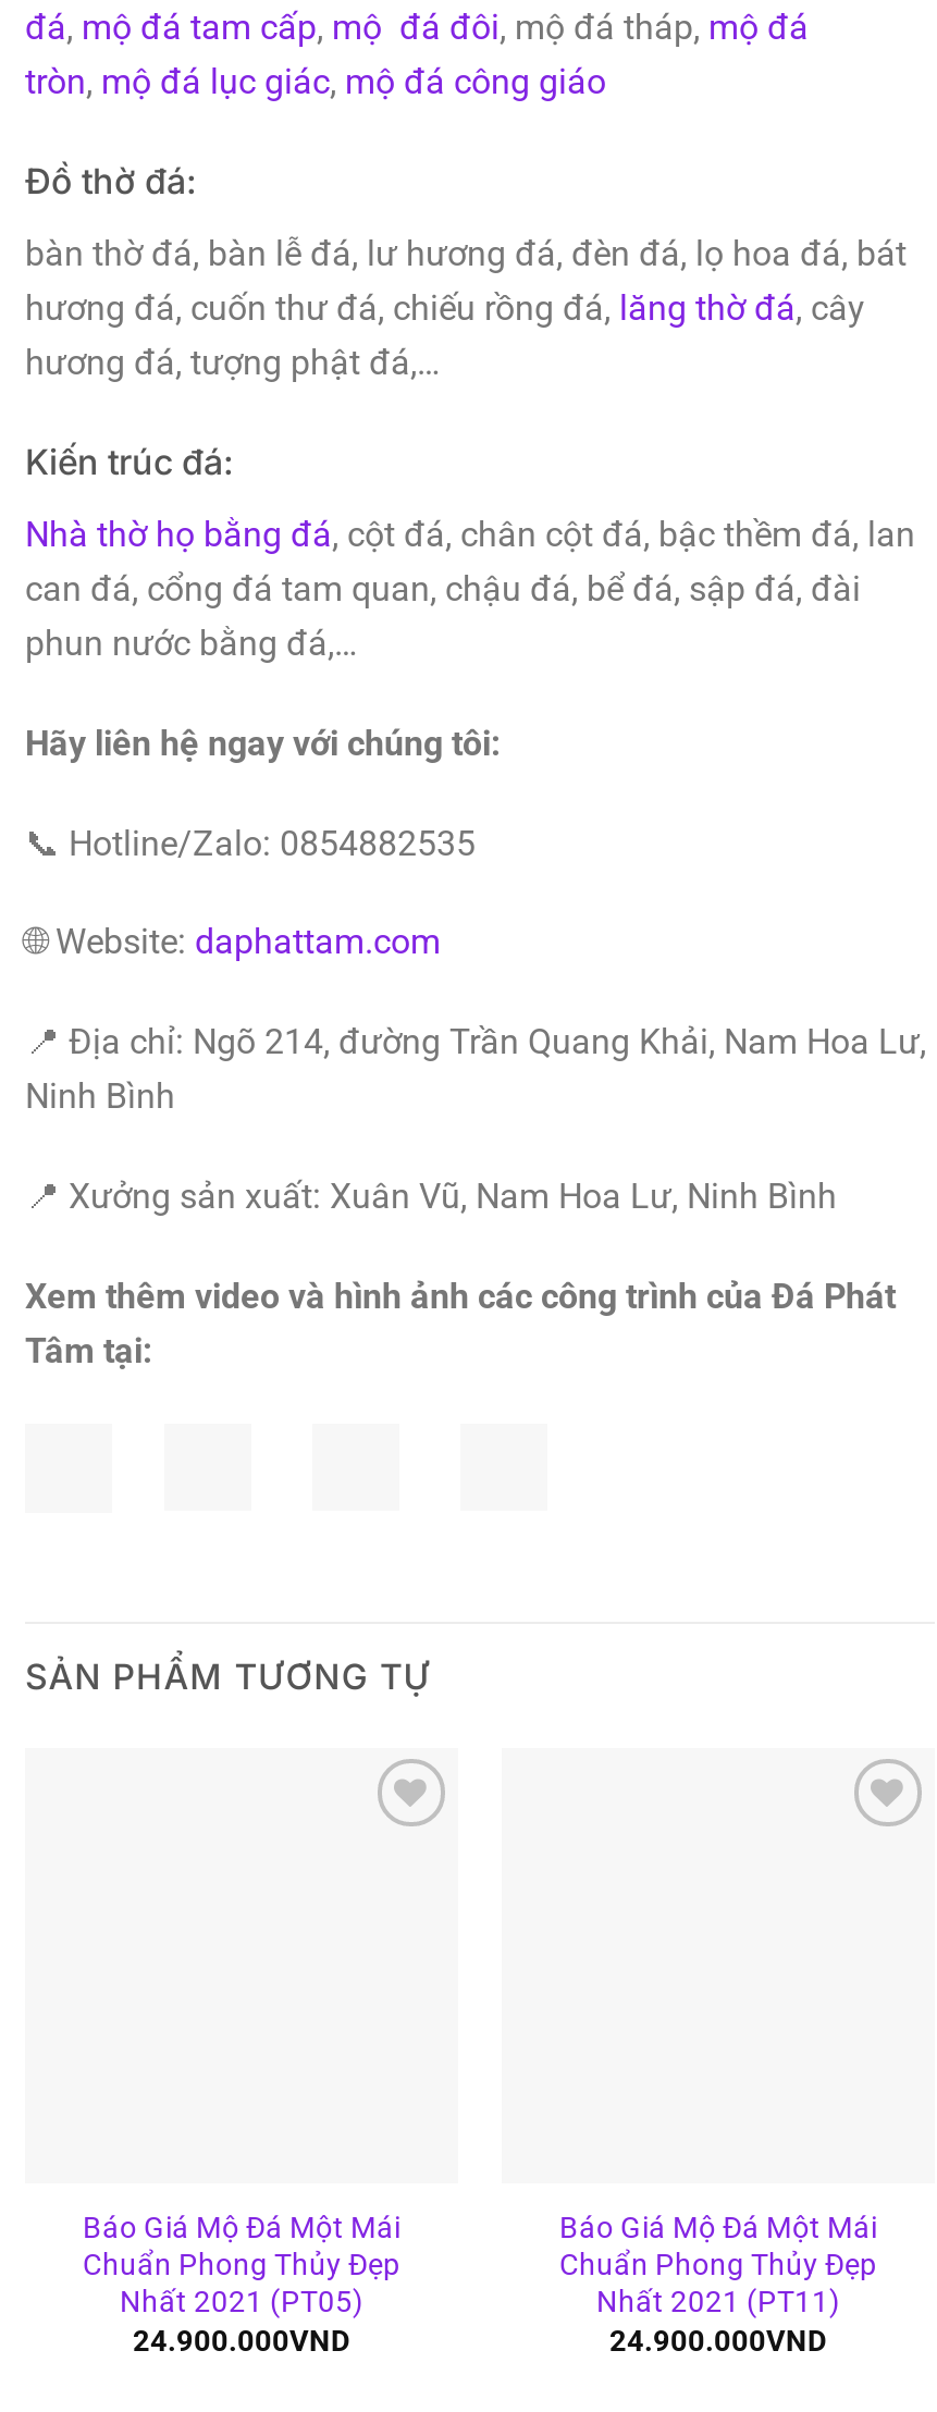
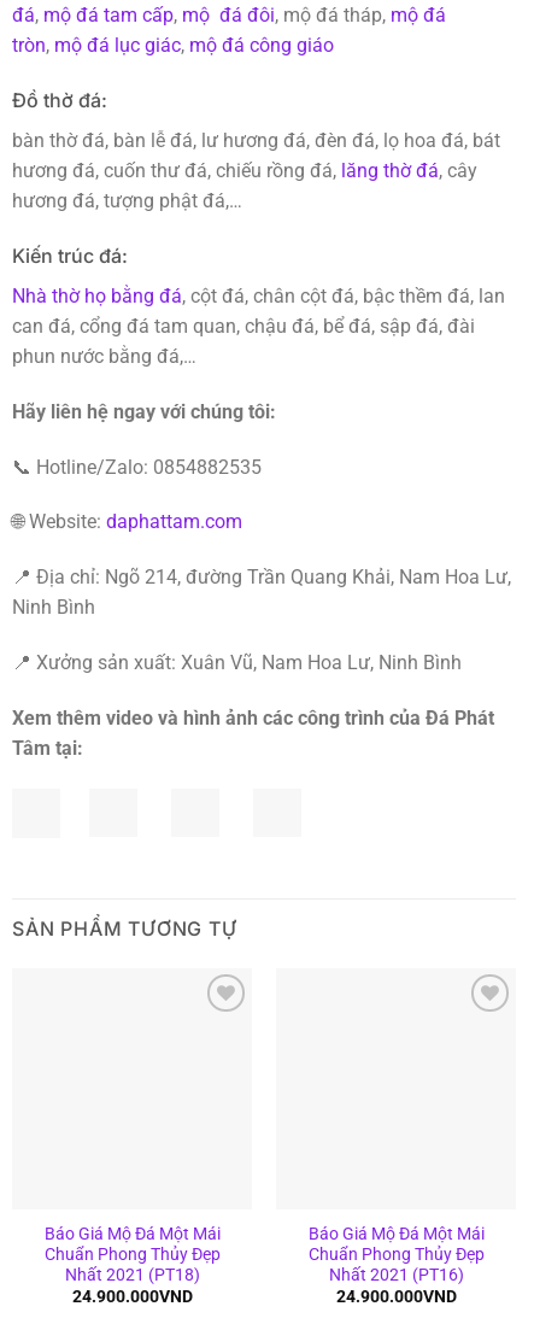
- Nhất 2021 (PT05)
+ Nhất 2021 (PT18)

- Nhất 2021 (PT11)
+ Nhất 2021 (PT16)
